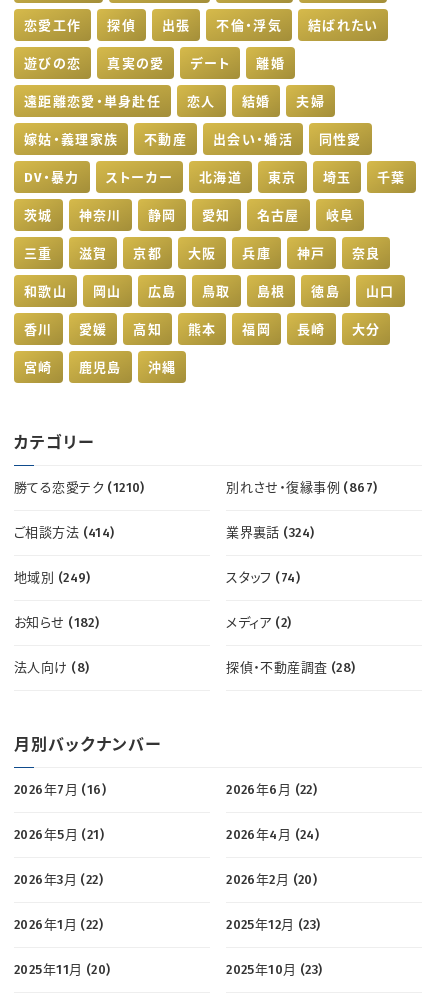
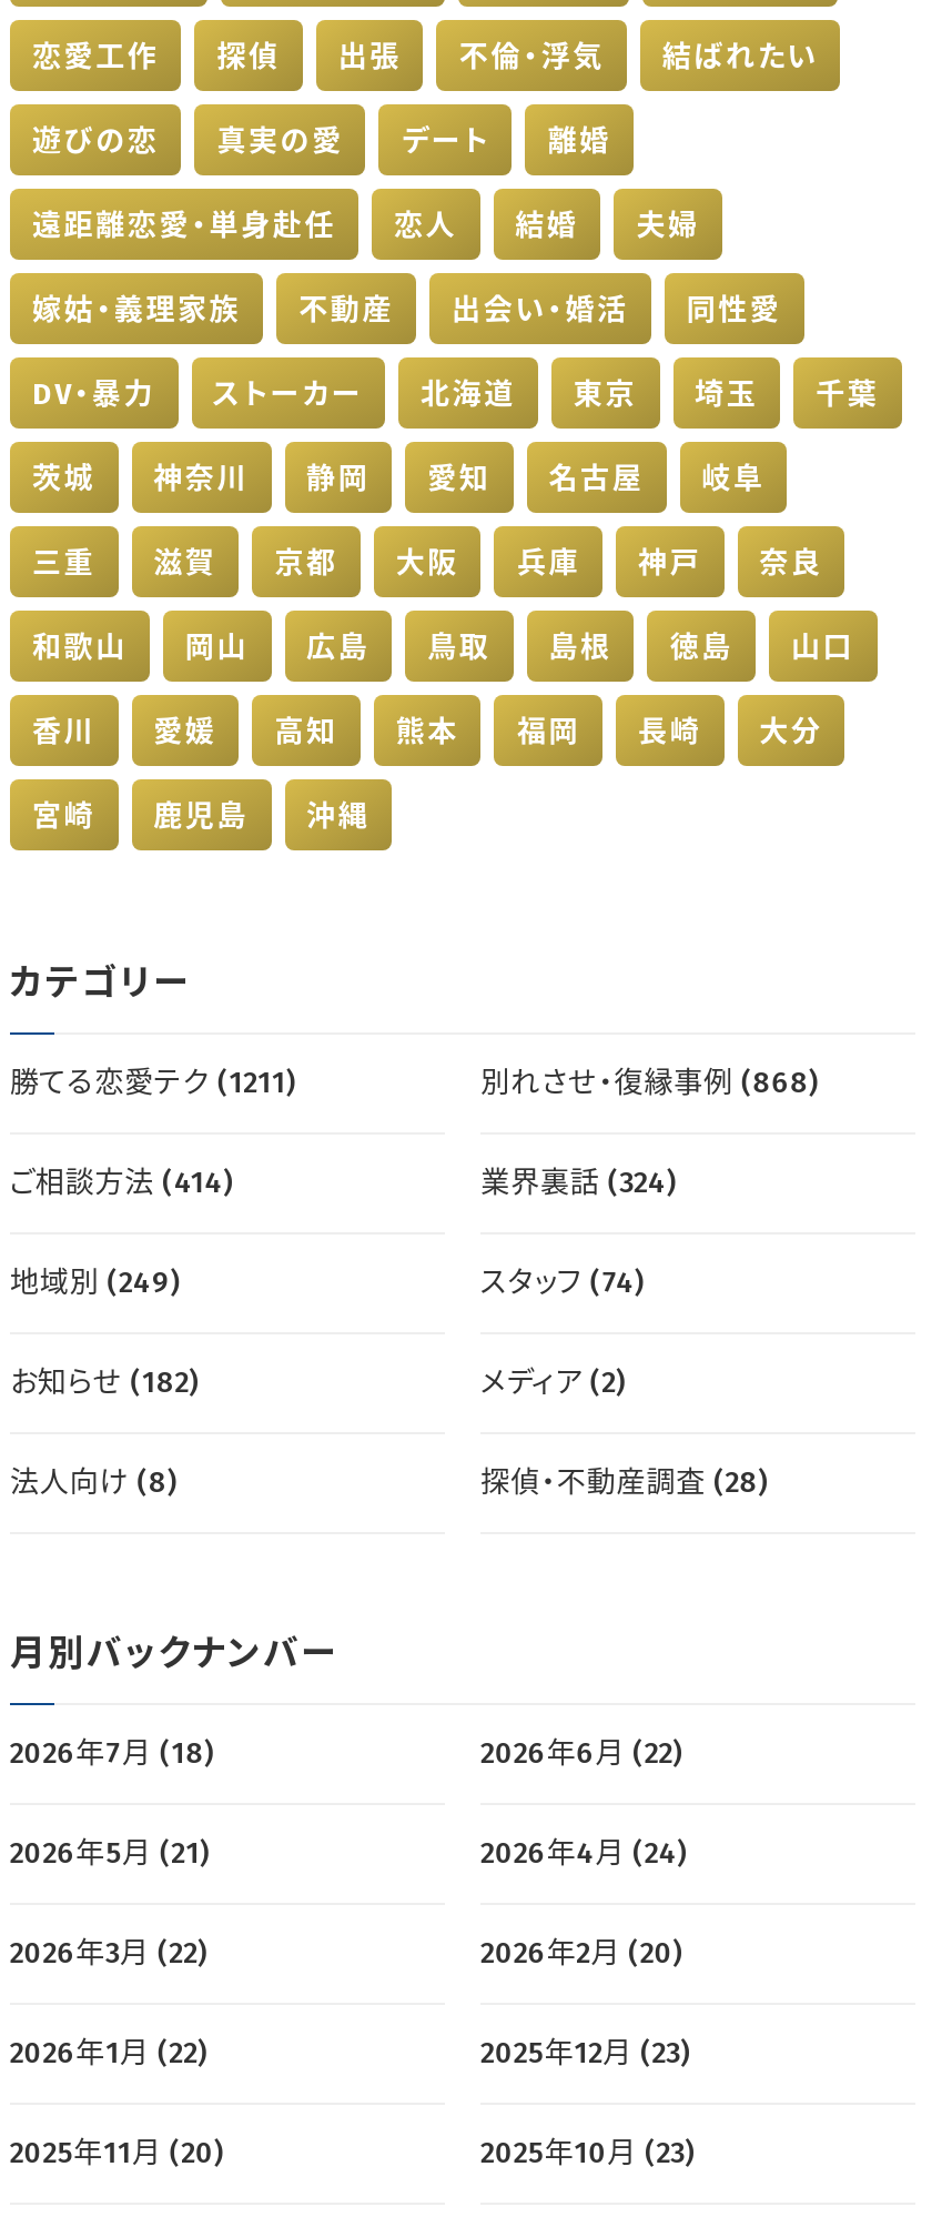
- 勝てる恋愛テク (1210)
+ 勝てる恋愛テク (1211)

- 別れさせ・復縁事例 (867)
+ 別れさせ・復縁事例 (868)

- 2026年7月 (16)
+ 2026年7月 (18)
